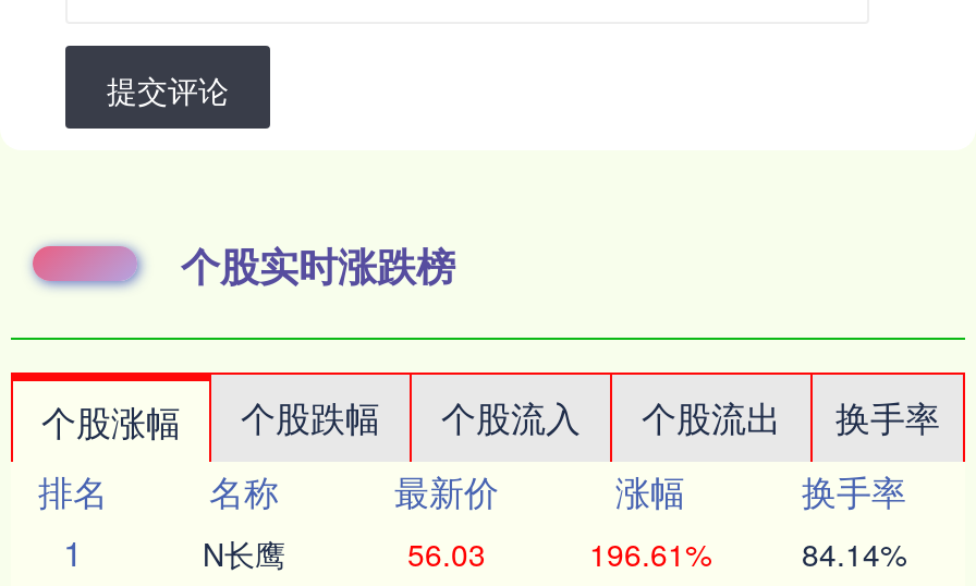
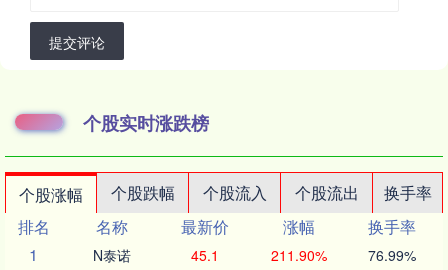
- N长鹰
+ N泰诺

- 56.03
+ 45.1

- 196.61%
+ 211.90%

- 84.14%
+ 76.99%
